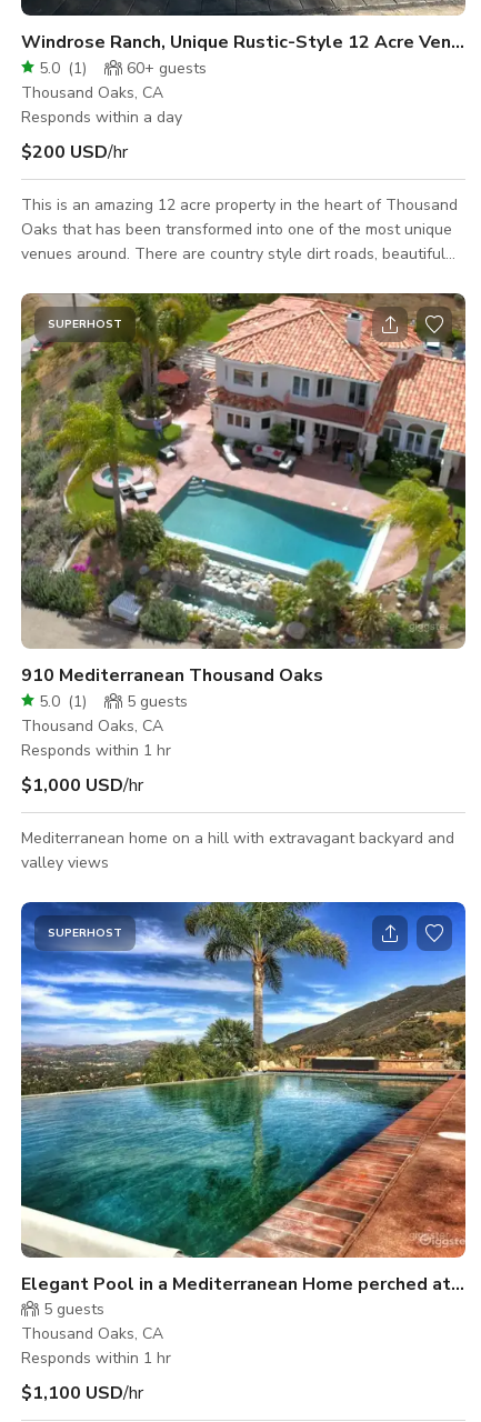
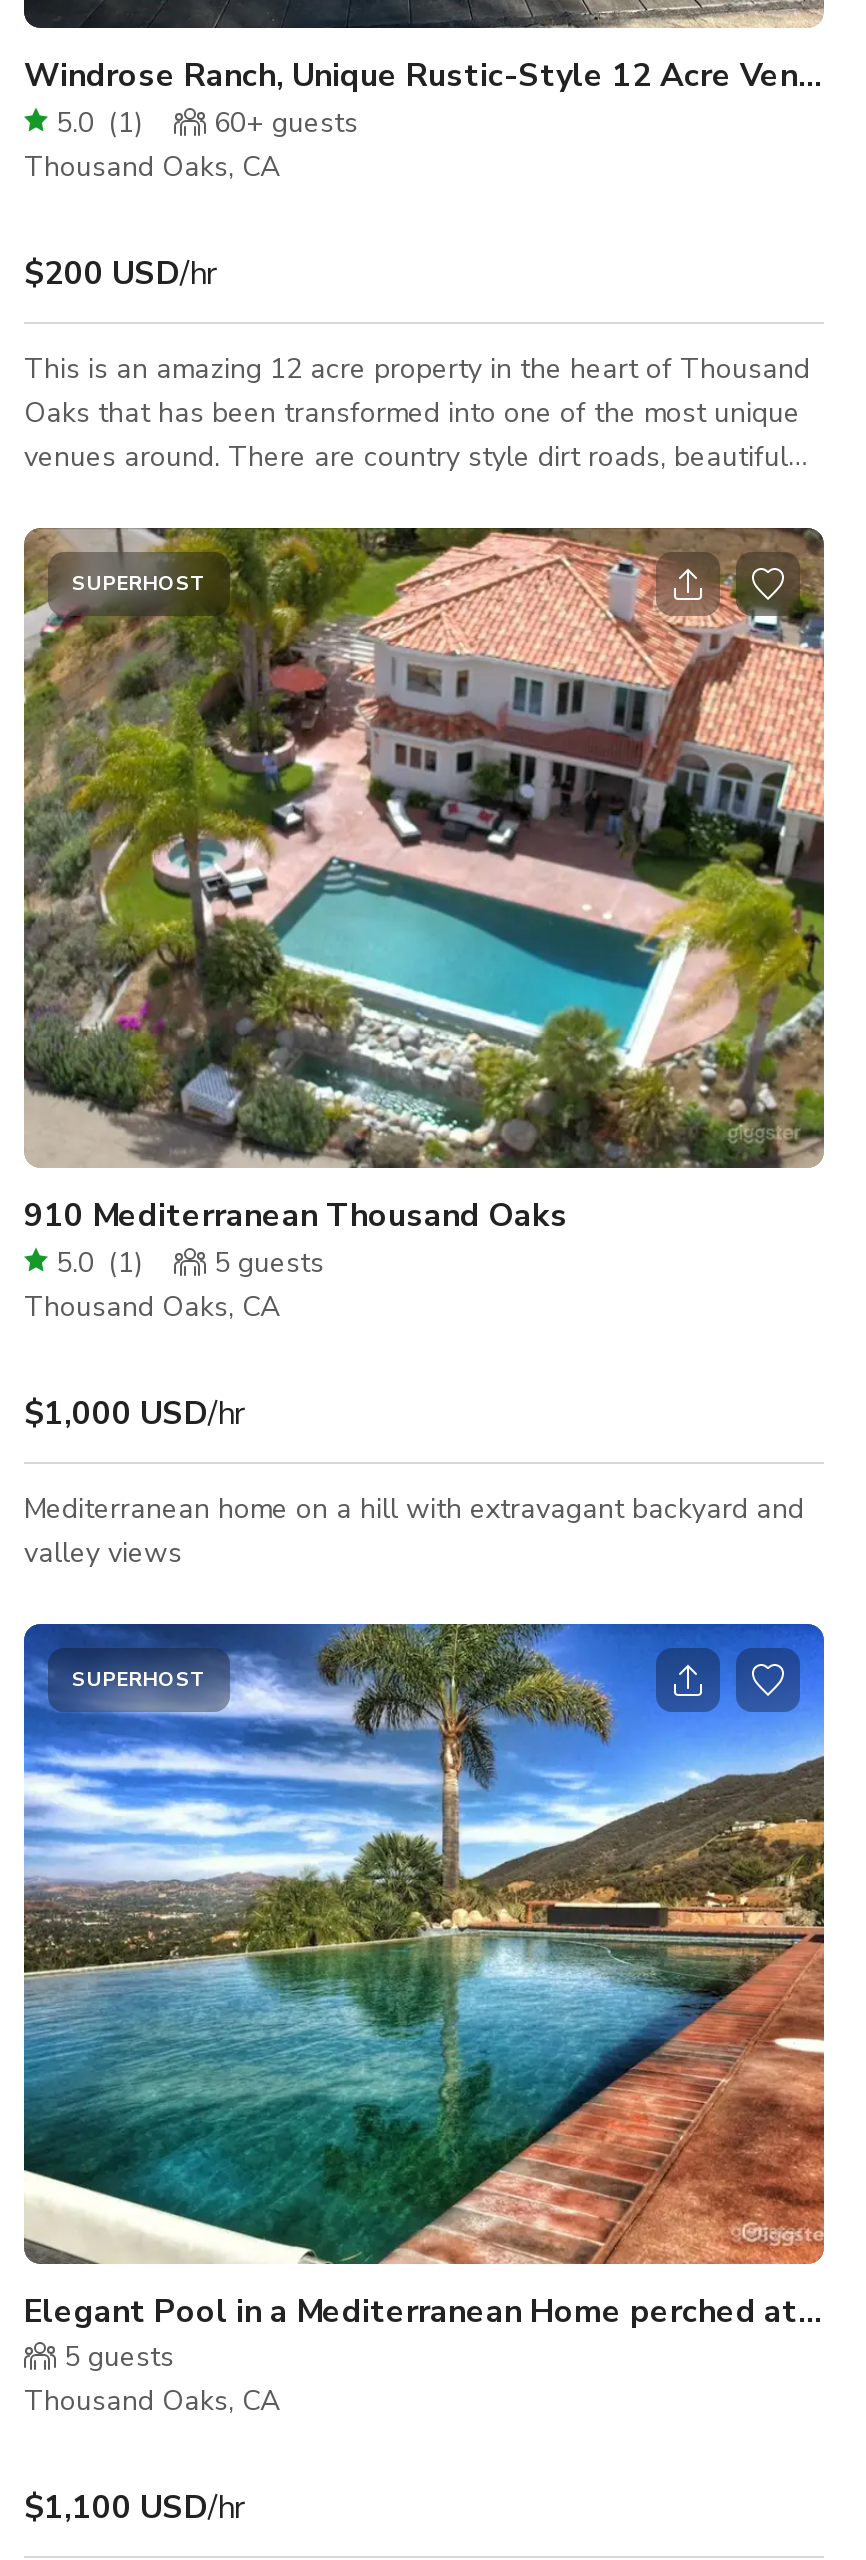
- Responds within a day

- Responds within 1 hr

- Responds within 1 hr
